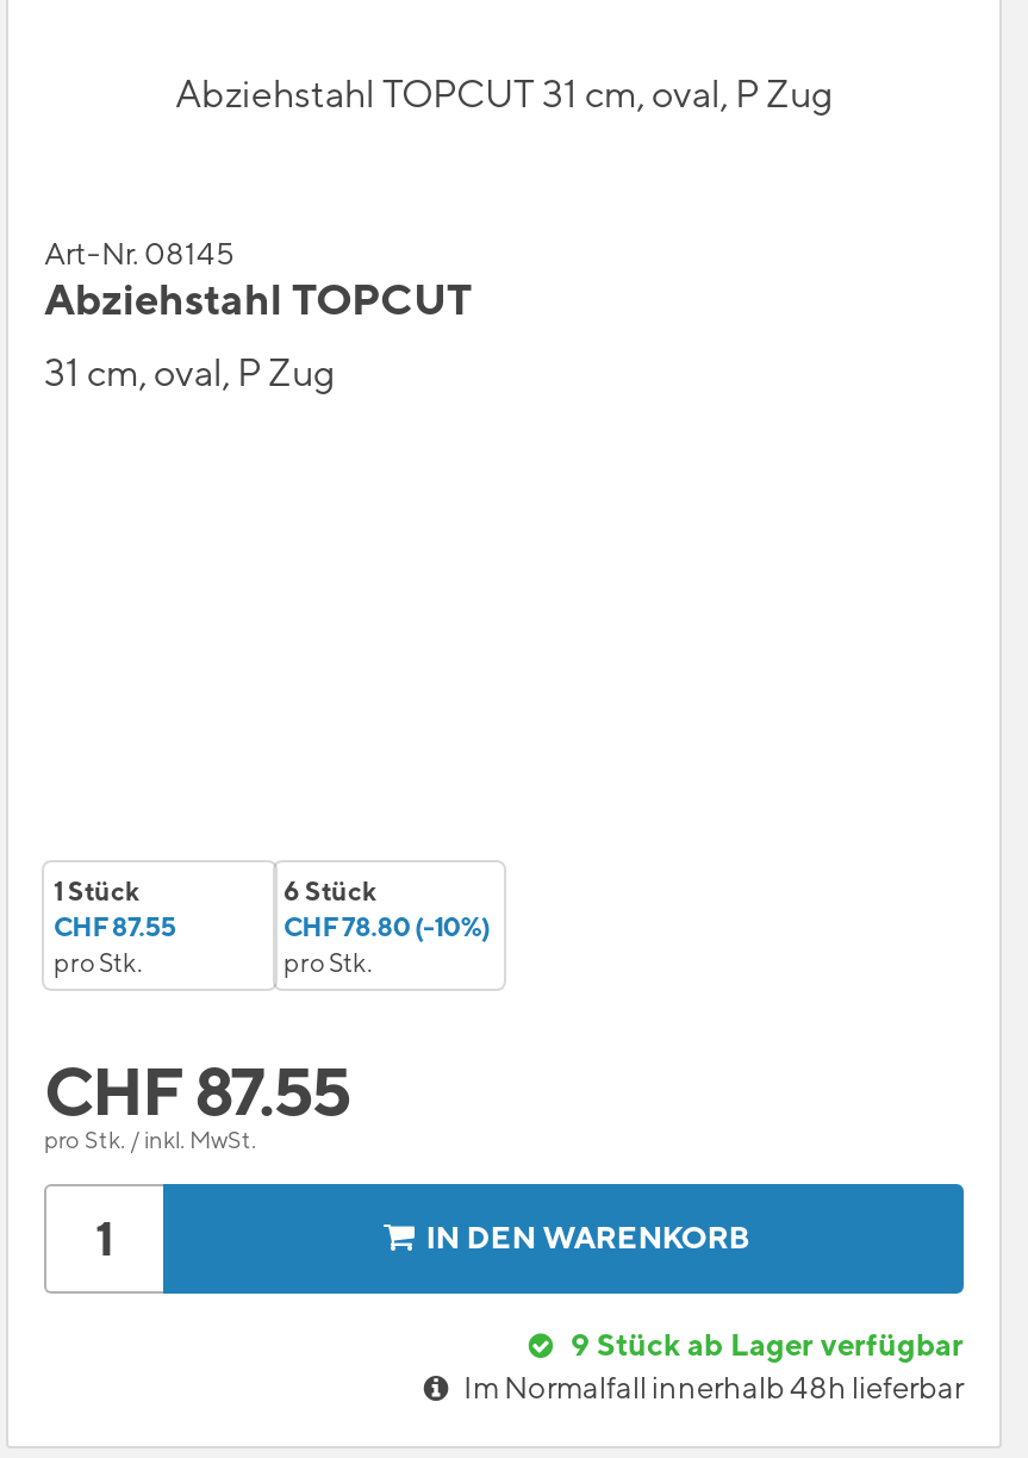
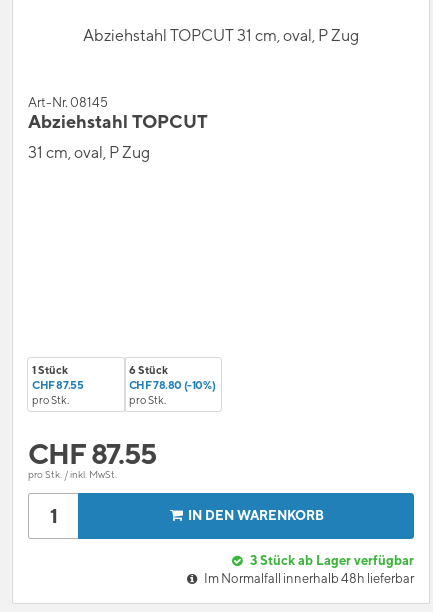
- 9 Stück ab Lager verfügbar
+ 3 Stück ab Lager verfügbar
